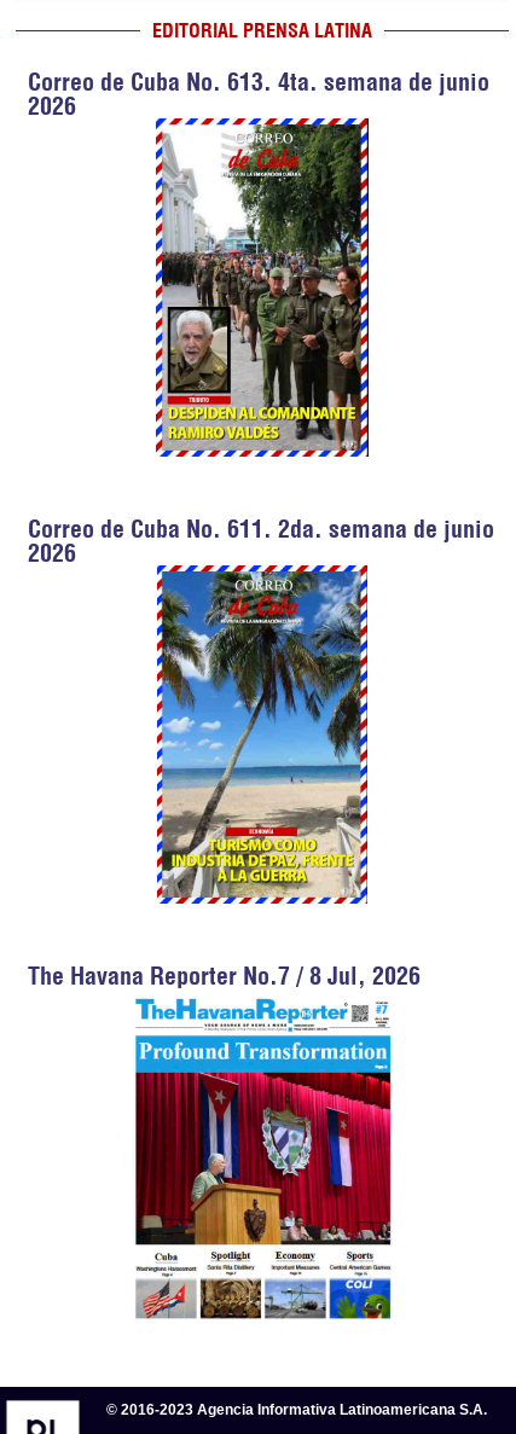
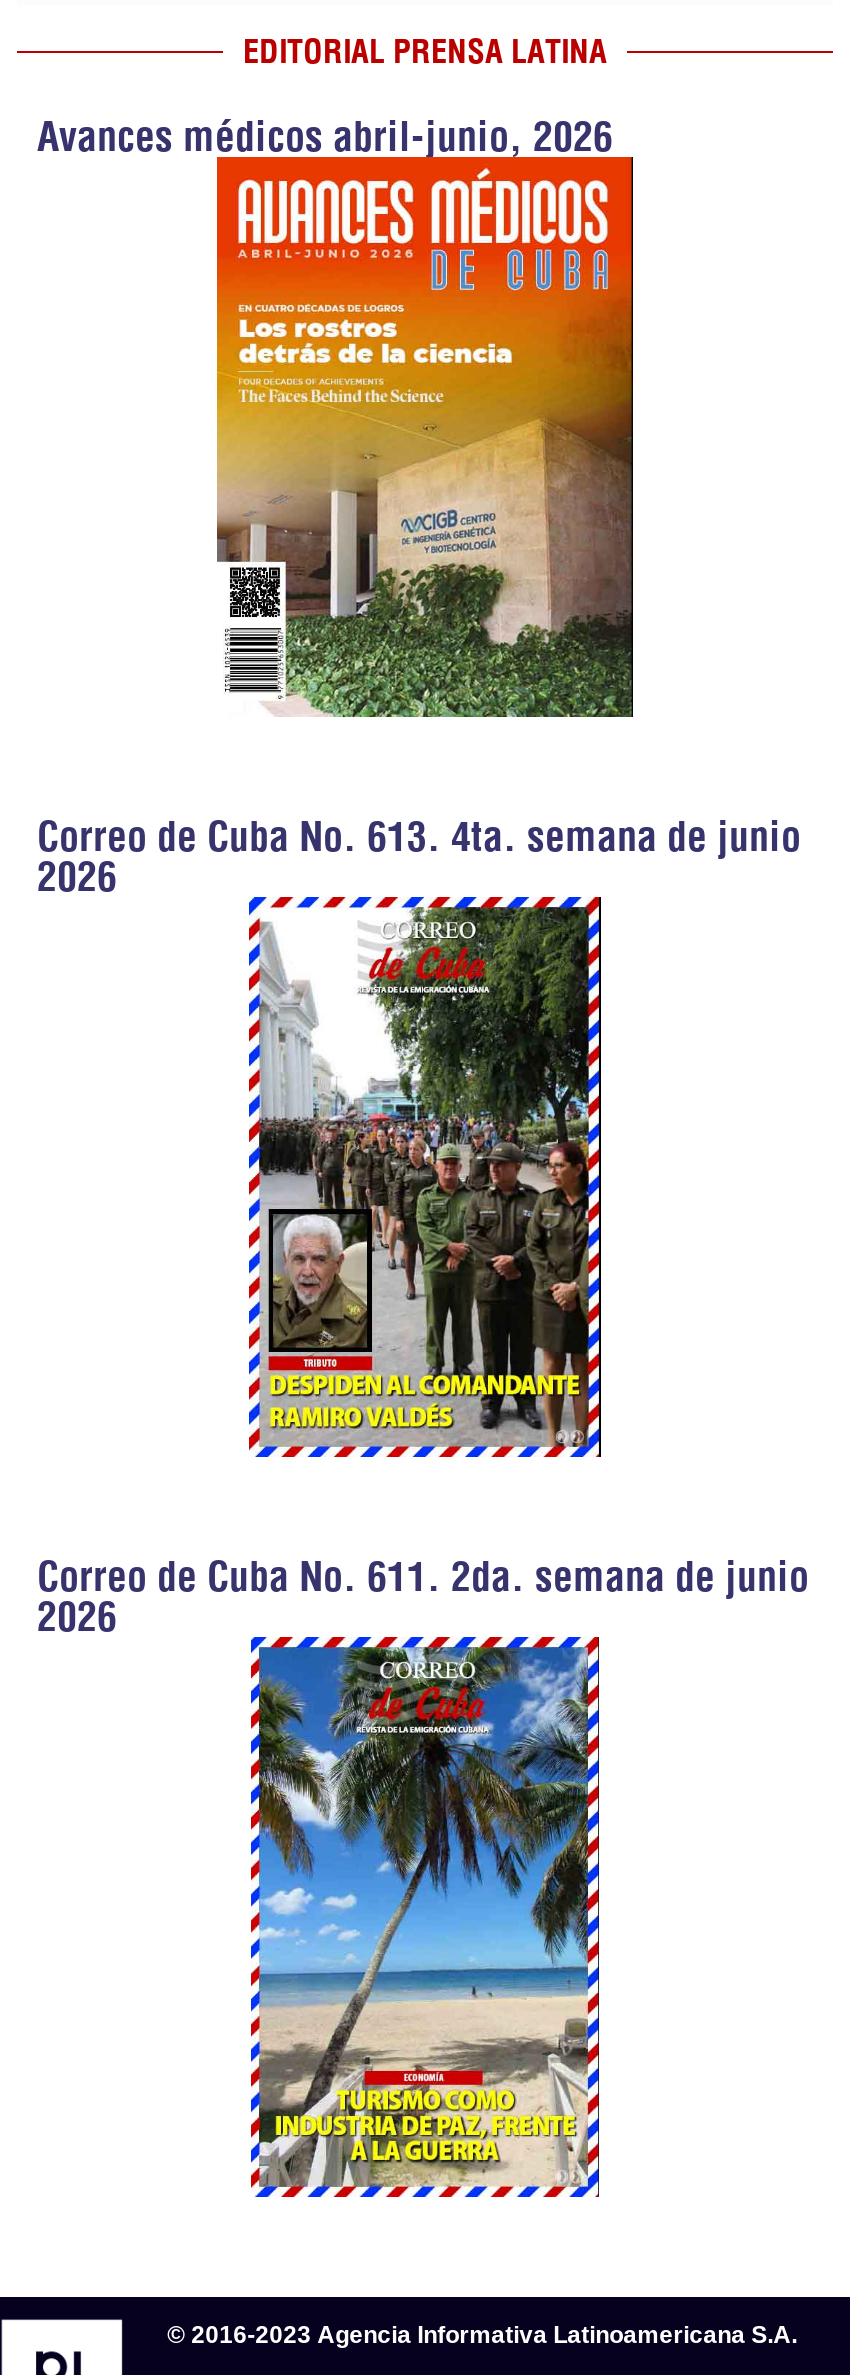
+ Avances médicos abril-junio, 2026

+ [image]

moved down: [image] | Correo de Cuba No. 613. 4ta. semana de junio | 2026 | Correo de Cuba No. 611. 2da. semana de junio | 2026

moved down: [image]

- The Havana Reporter No.7 / 8 Jul, 2026

- [image]
